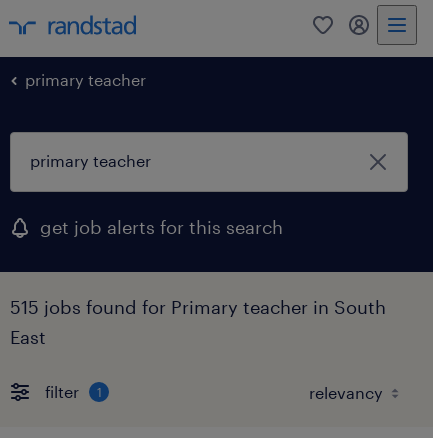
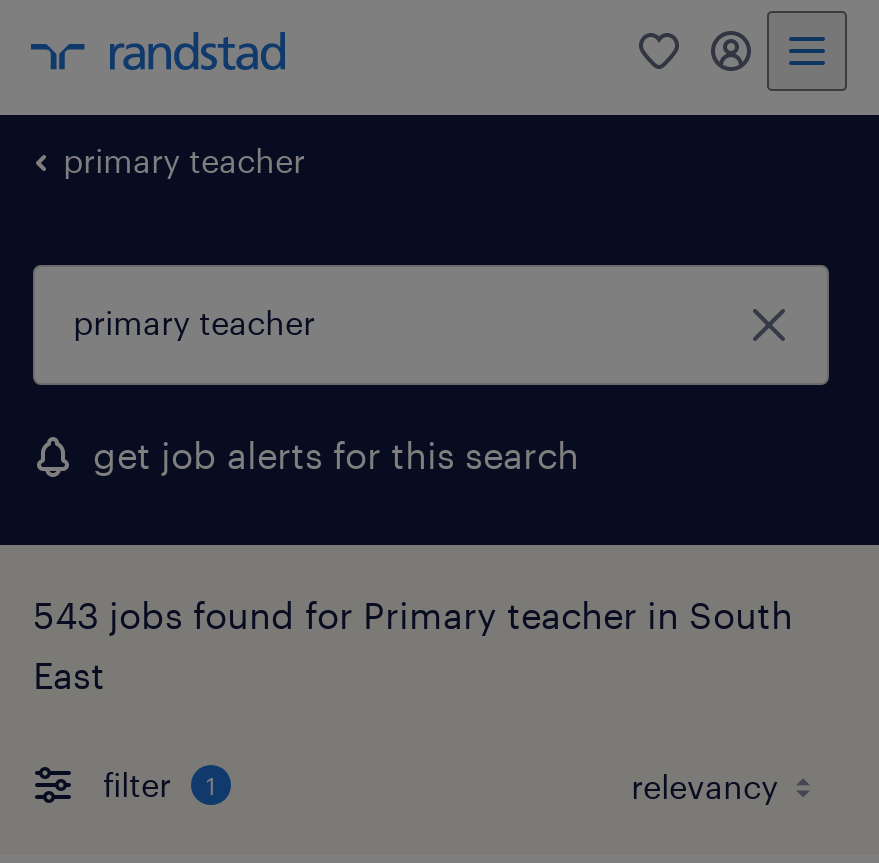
- 515 jobs found for Primary teacher in South
+ 543 jobs found for Primary teacher in South
